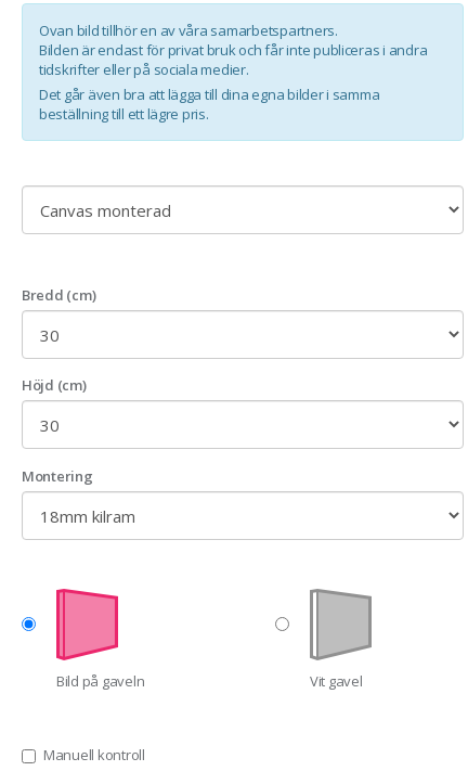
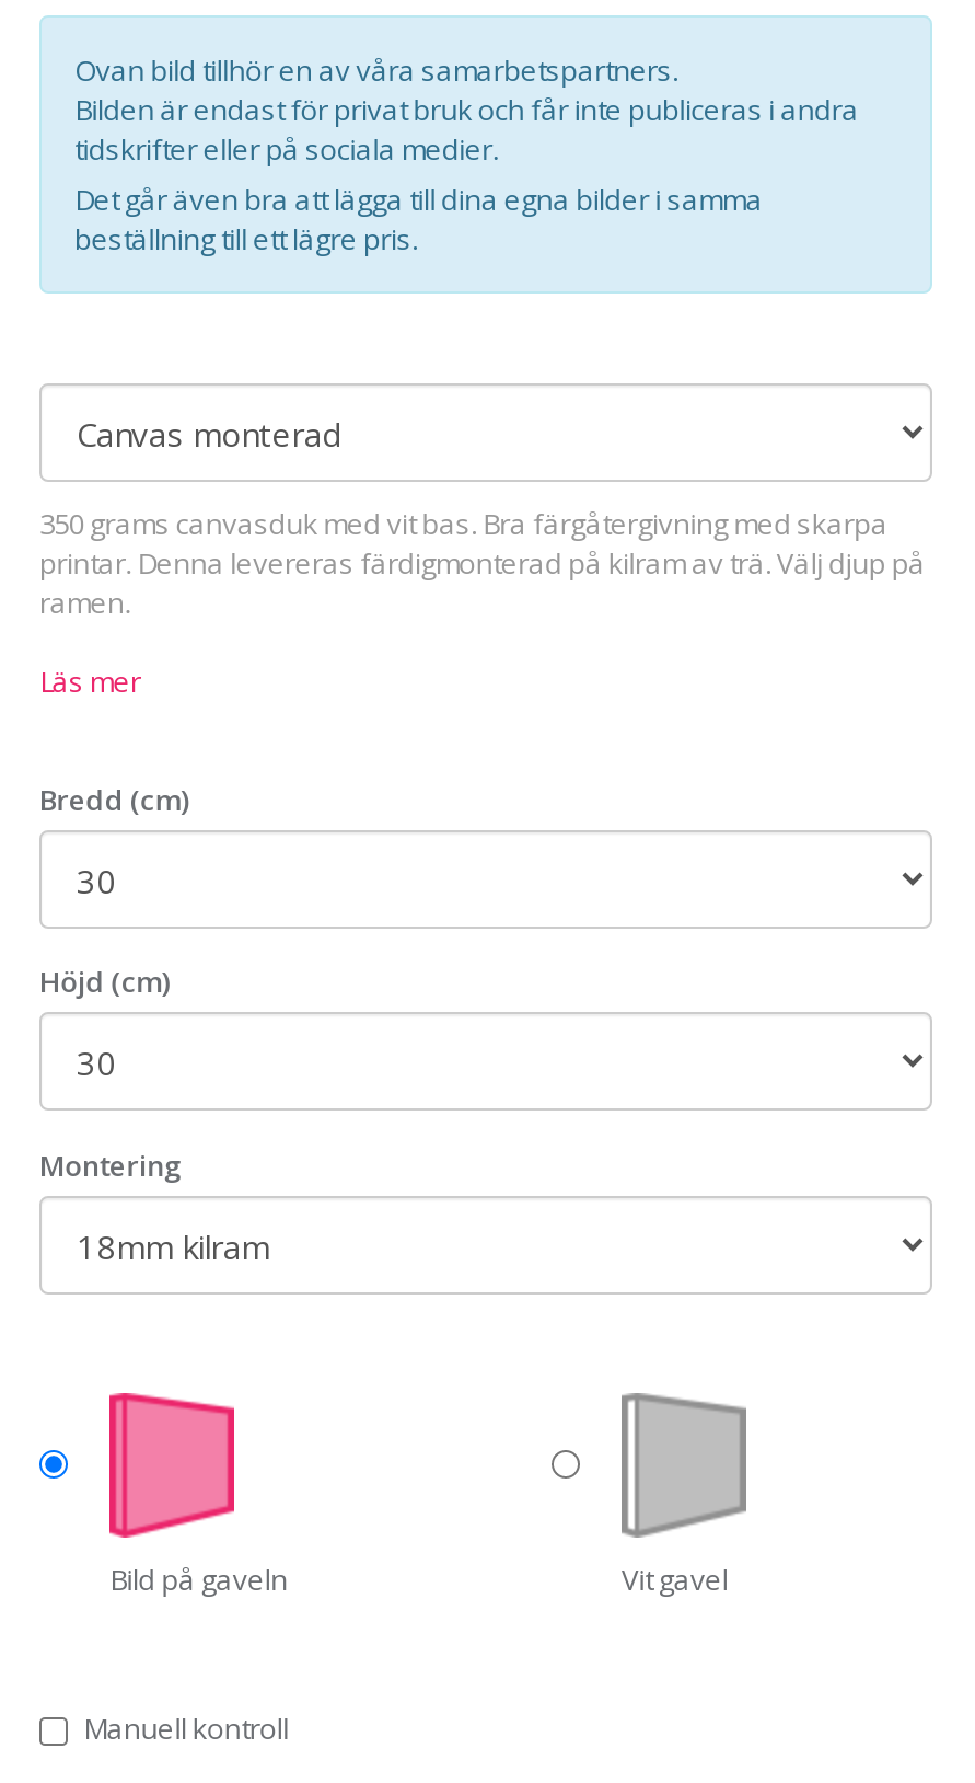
+ 350 grams canvasduk med vit bas. Bra färgåtergivning med skarpa
+ printar. Denna levereras färdigmonterad på kilram av trä. Välj djup på
+ ramen.
+ Läs mer
